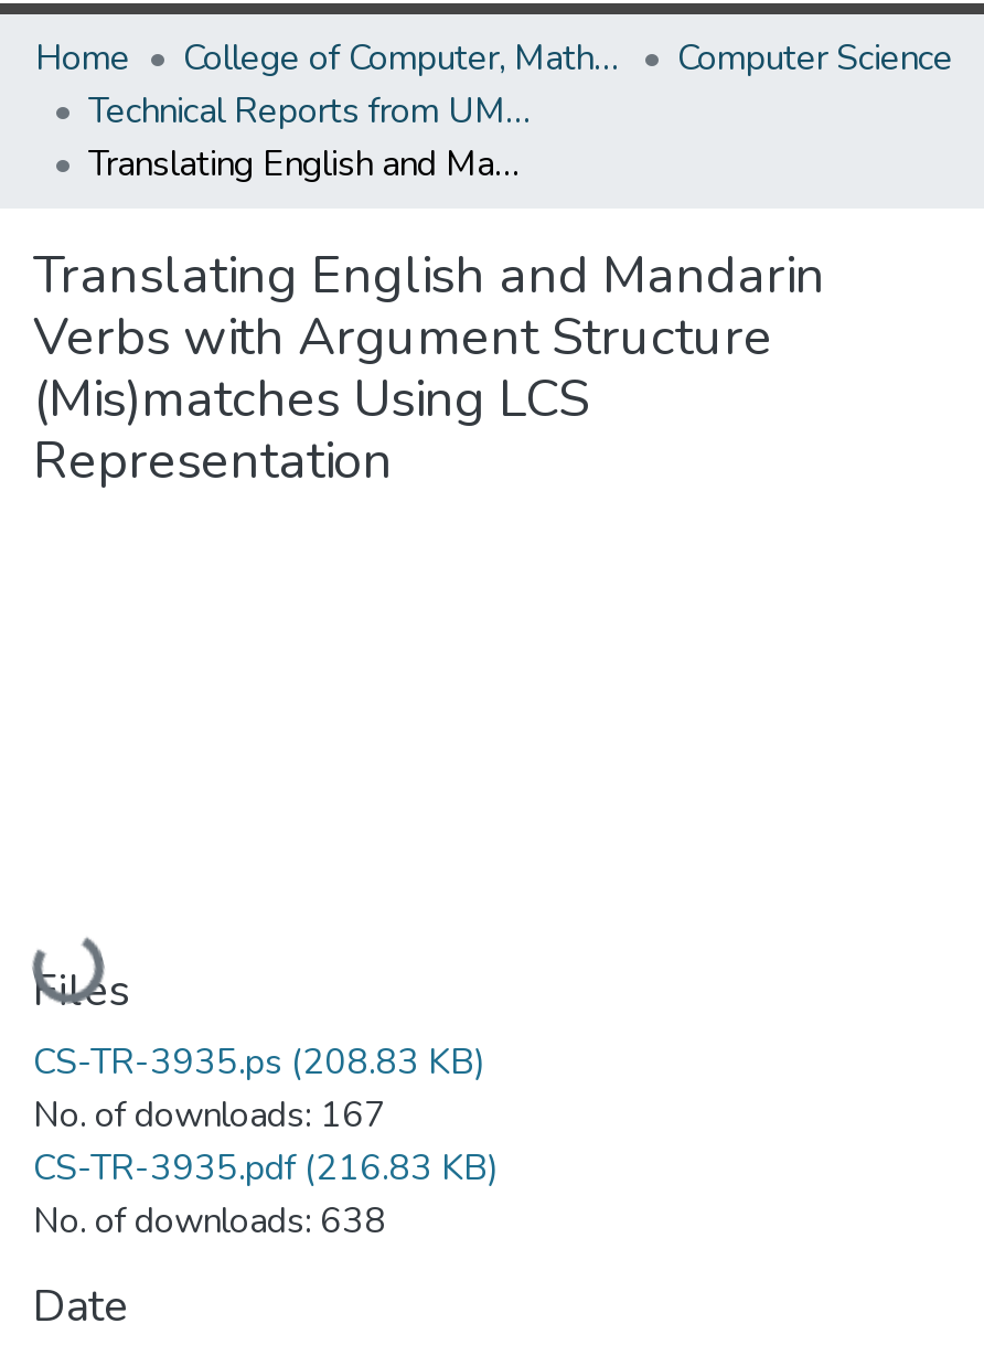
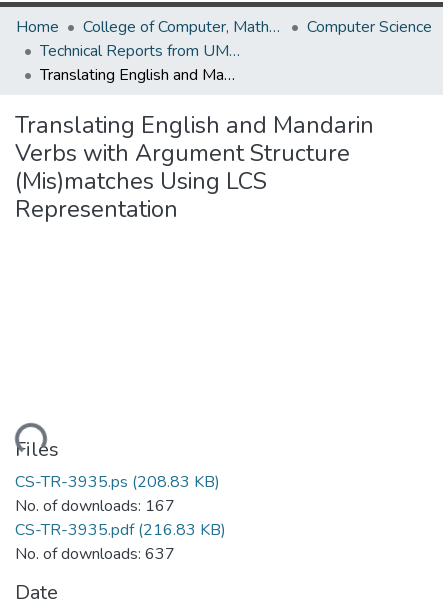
- No. of downloads: 638
+ No. of downloads: 637
